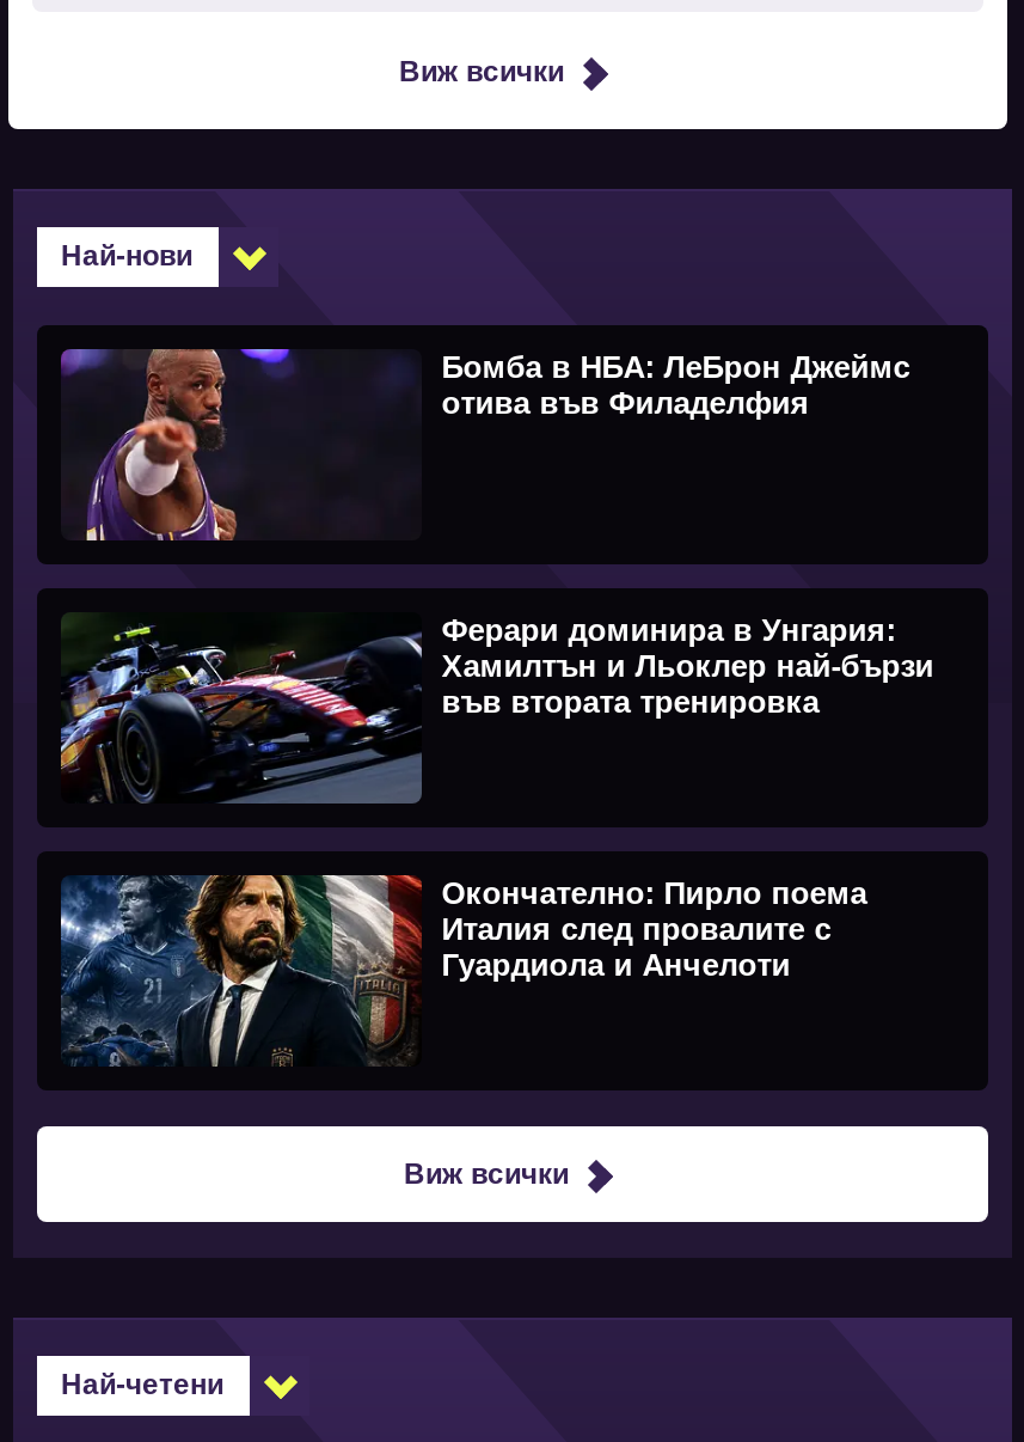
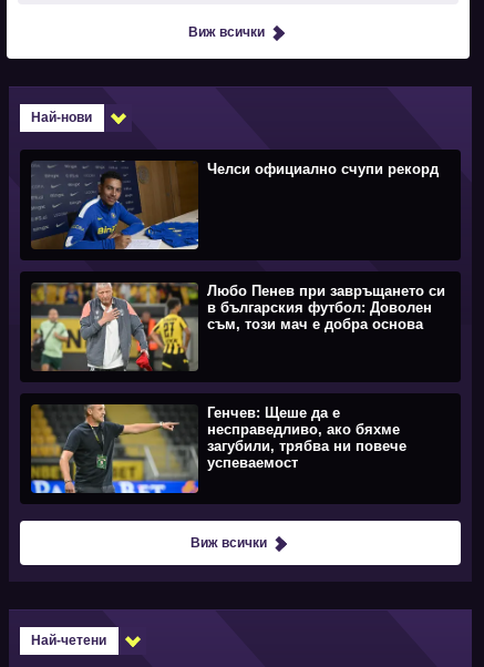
- [image]
- Бомба в НБА: ЛеБрон Джеймс
- отива във Филаделфия
+ [image]
+ Челси официално счупи рекорд

- [image]
- Ферари доминира в Унгария:
- Хамилтън и Льоклер най-бързи
- във втората тренировка
+ [image]
+ Любо Пенев при завръщането си
+ в българския футбол: Доволен
+ съм, този мач е добра основа

- [image]
- Окончателно: Пирло поема
- Италия след провалите с
- Гуардиола и Анчелоти
+ [image]
+ Генчев: Щеше да е
+ несправедливо, ако бяхме
+ загубили, трябва ни повече
+ успеваемост
